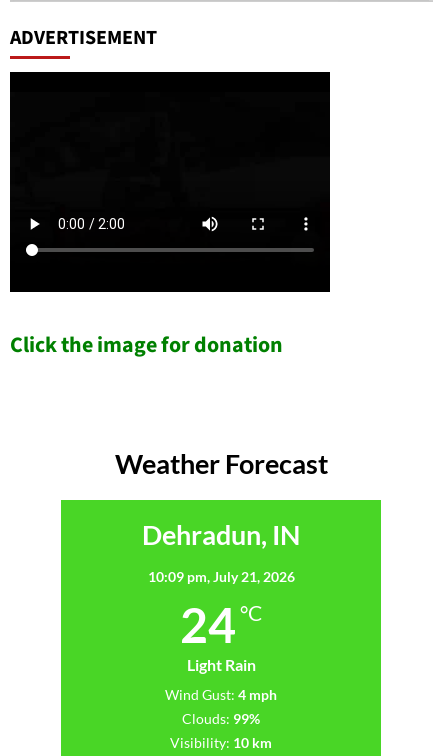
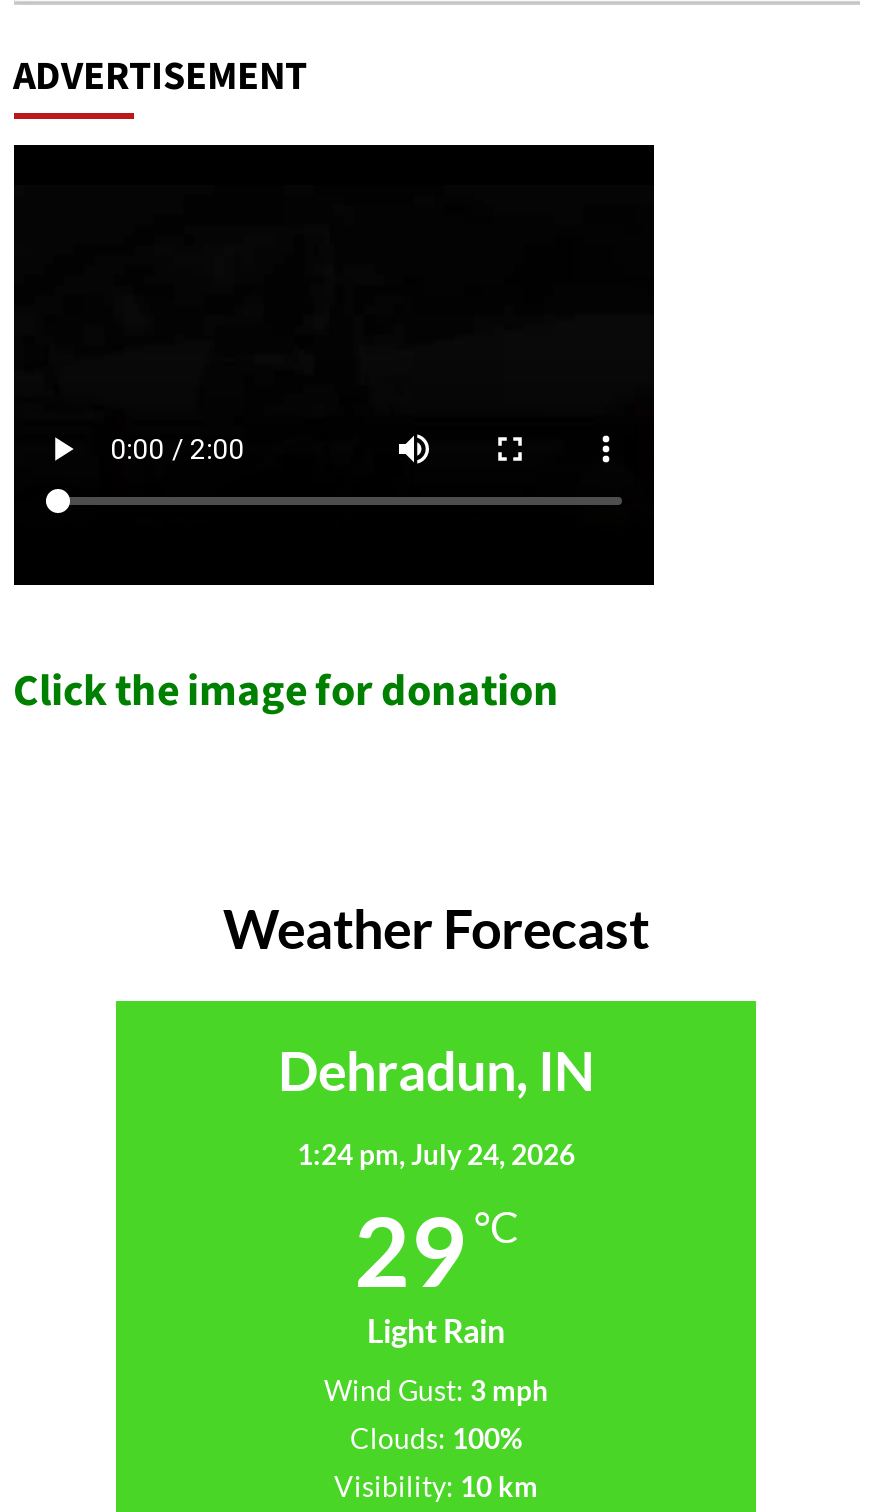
- 10:09 pm, July 21, 2026
+ 1:24 pm, July 24, 2026

- 24 °C
+ 29 °C

- Wind Gust: 4 mph
+ Wind Gust: 3 mph

- Clouds: 99%
+ Clouds: 100%
